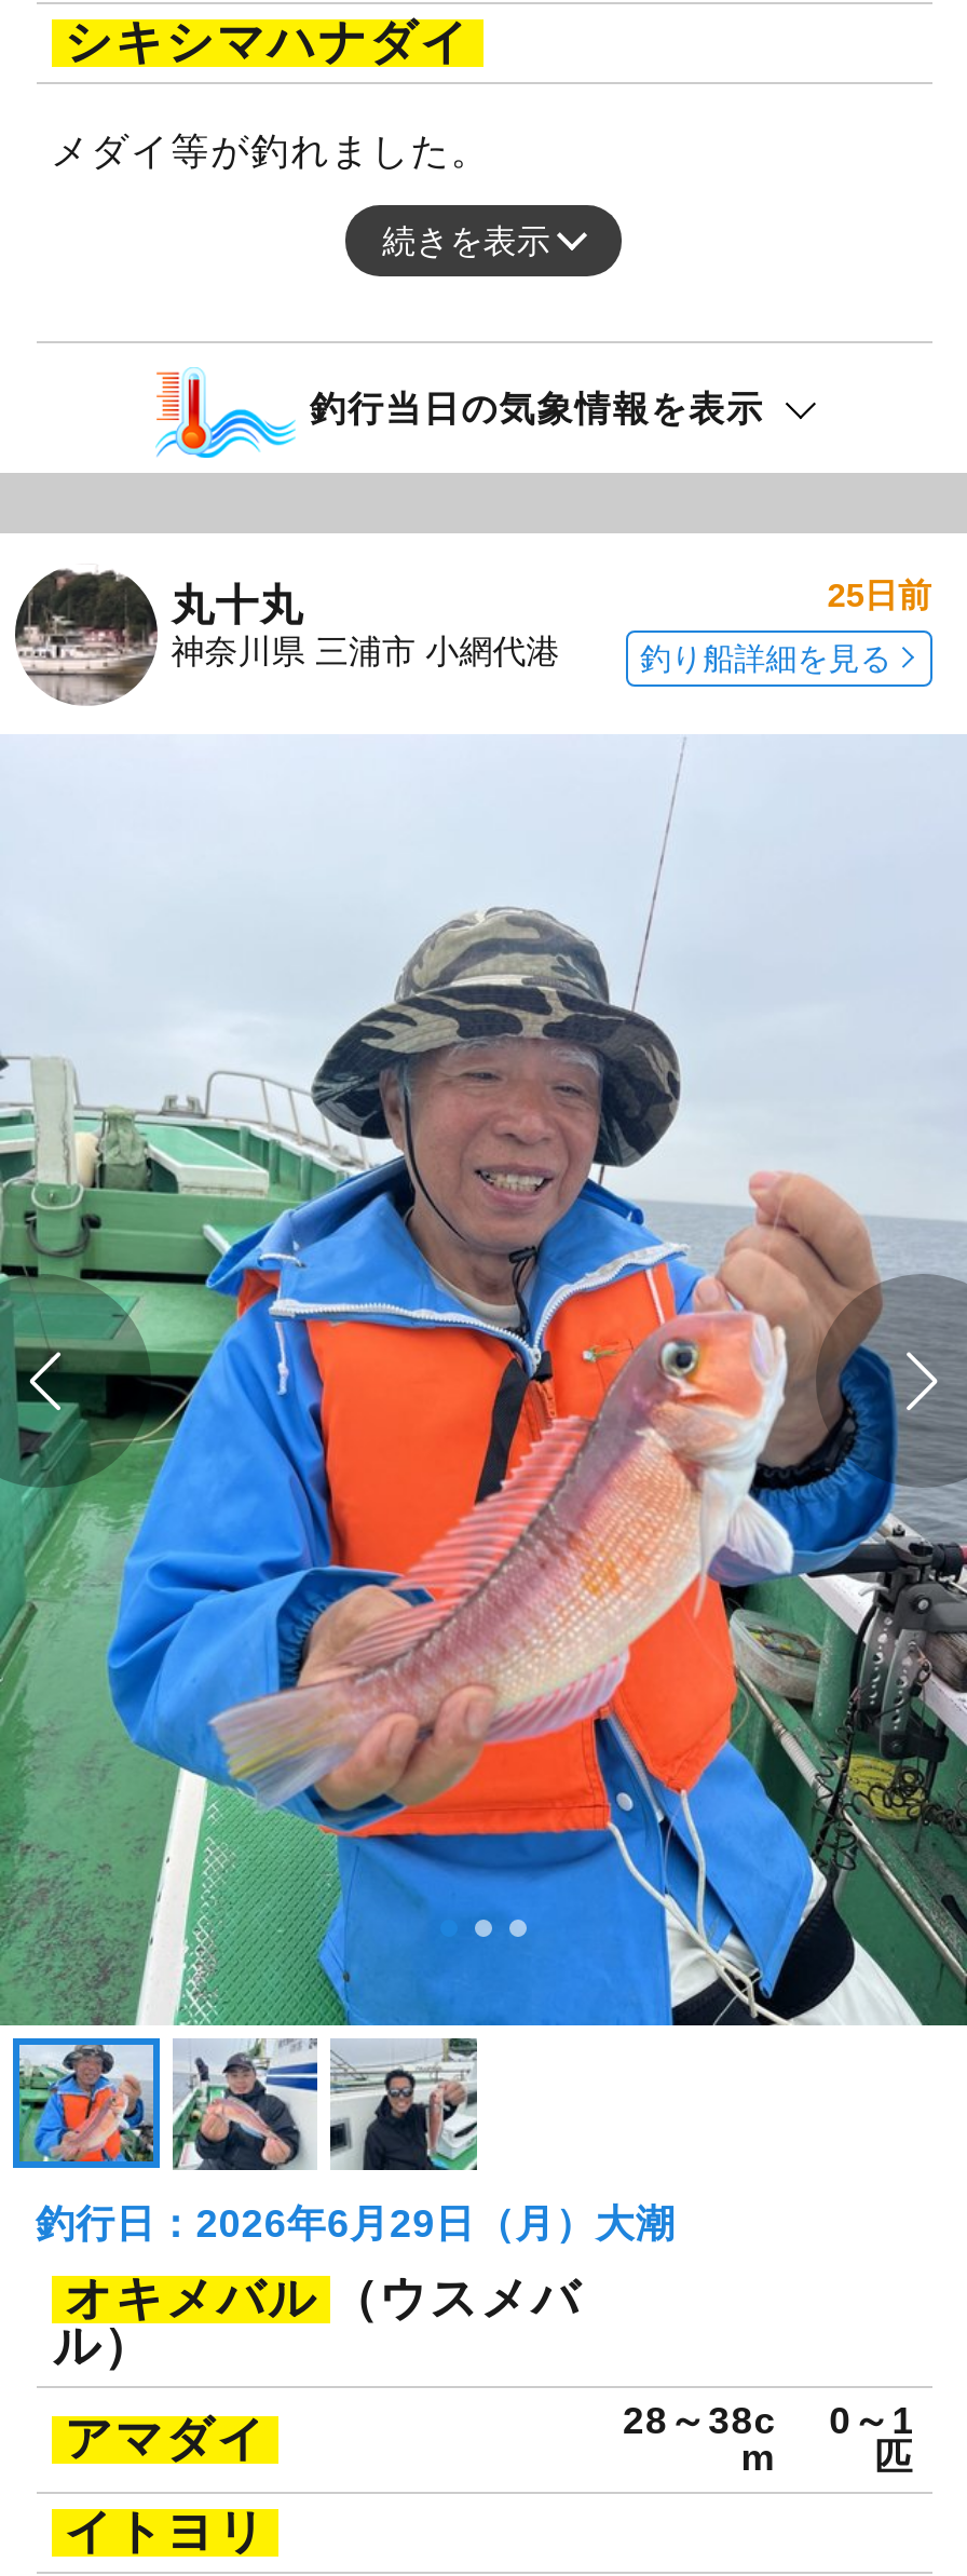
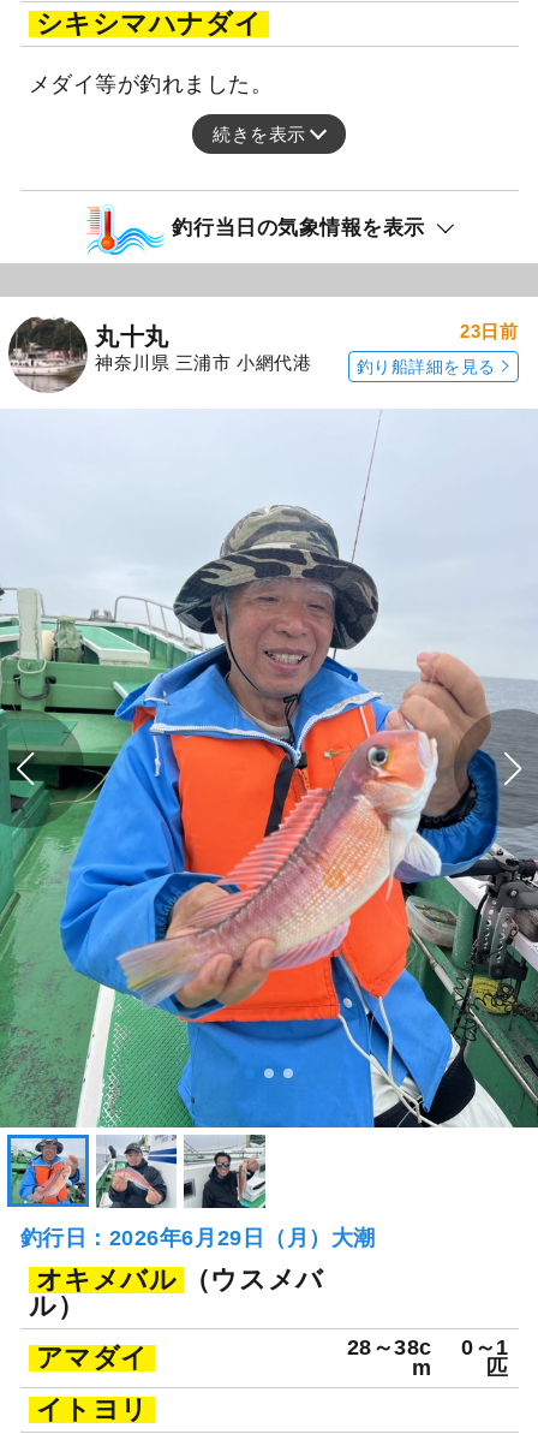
- 25日前
+ 23日前
